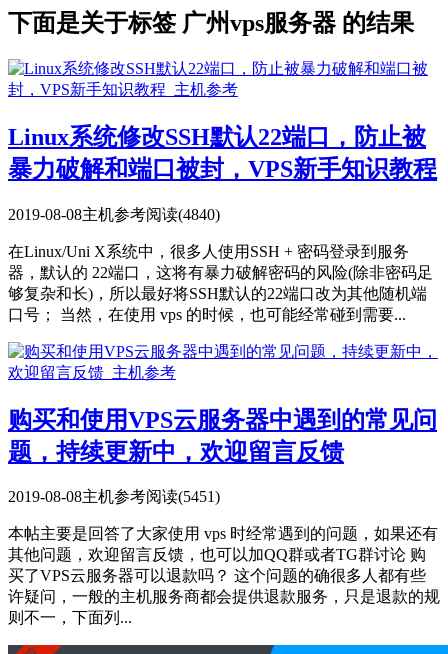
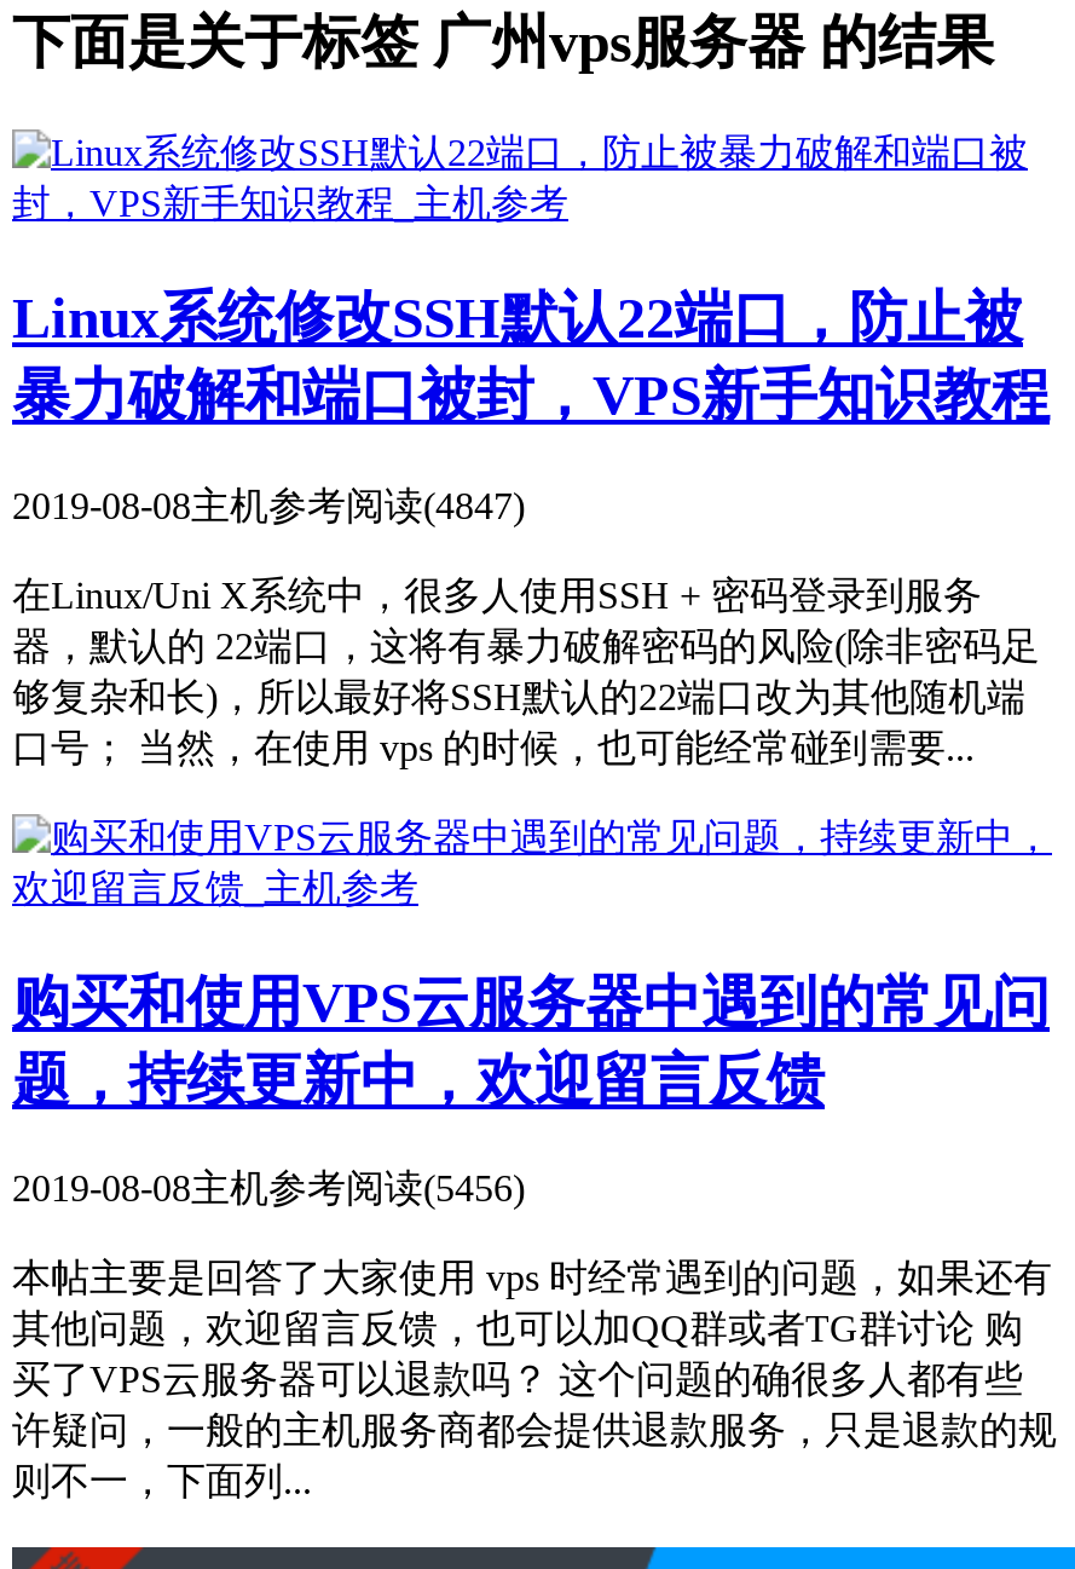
- 2019-08-08主机参考阅读(4840)
+ 2019-08-08主机参考阅读(4847)

- 2019-08-08主机参考阅读(5451)
+ 2019-08-08主机参考阅读(5456)
